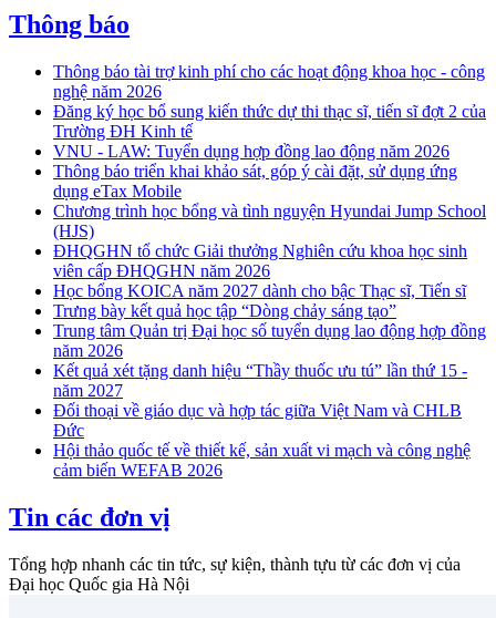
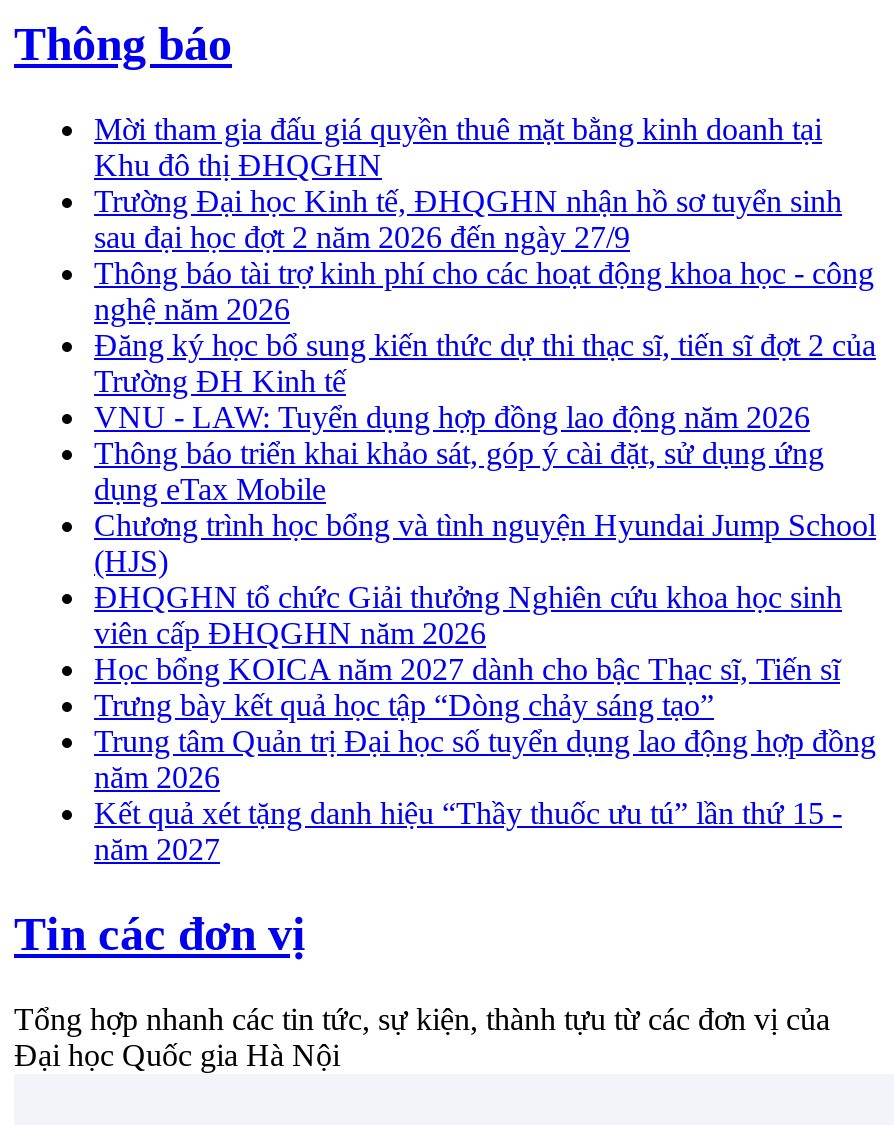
+ Mời tham gia đấu giá quyền thuê mặt bằng kinh doanh tại
+ Khu đô thị ĐHQGHN
+ Trường Đại học Kinh tế, ĐHQGHN nhận hồ sơ tuyển sinh
+ sau đại học đợt 2 năm 2026 đến ngày 27/9

moved down: Thông báo tài trợ kinh phí cho các hoạt động khoa học - công | nghệ năm 2026 | Đăng ký học bổ sung kiến thức dự thi thạc sĩ, tiến sĩ đợt 2 của | ... | Kết quả xét tặng danh hiệu “Thầy thuốc ưu tú” lần thứ 15 - | năm 2027

- Đối thoại về giáo dục và hợp tác giữa Việt Nam và CHLB
- Đức
- Hội thảo quốc tế về thiết kế, sản xuất vi mạch và công nghệ
- cảm biến WEFAB 2026
